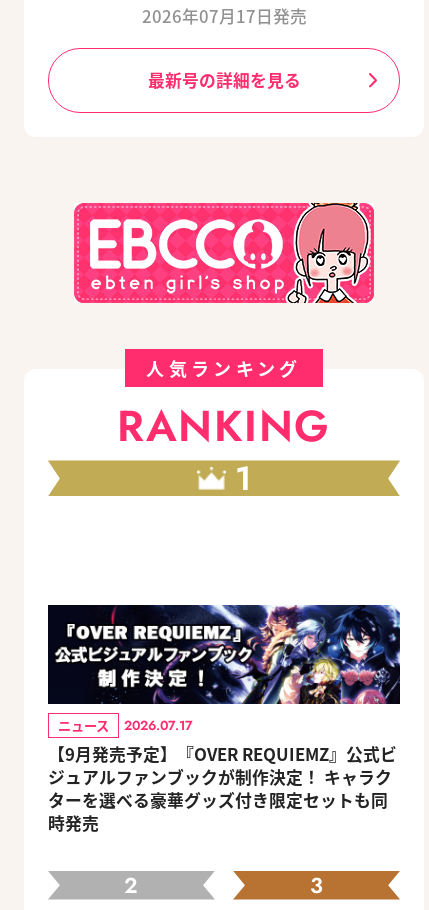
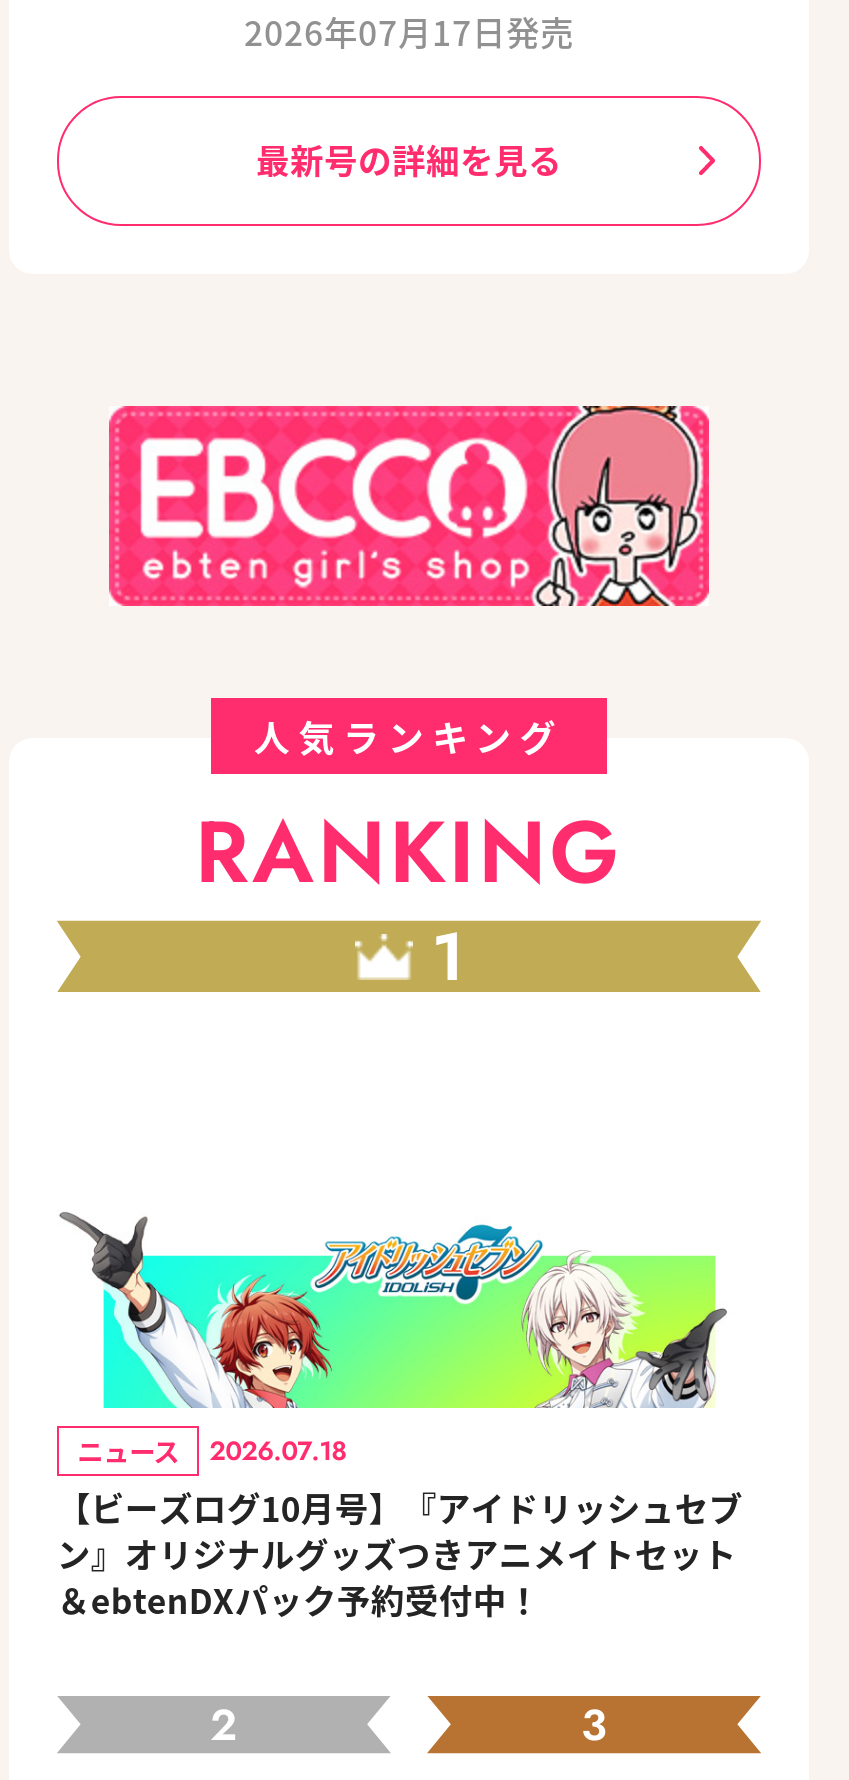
- [image]
- 2026.07.17
- 【9月発売予定】『OVER REQUIEMZ』公式ビ
- ジュアルファンブックが制作決定！ キャラク
- ターを選べる豪華グッズ付き限定セットも同
- 時発売
+ [image]
+ 2026.07.18
+ 【ビーズログ10月号】『アイドリッシュセブ
+ ン』オリジナルグッズつきアニメイトセット
+ ＆ebtenDXパック予約受付中！
